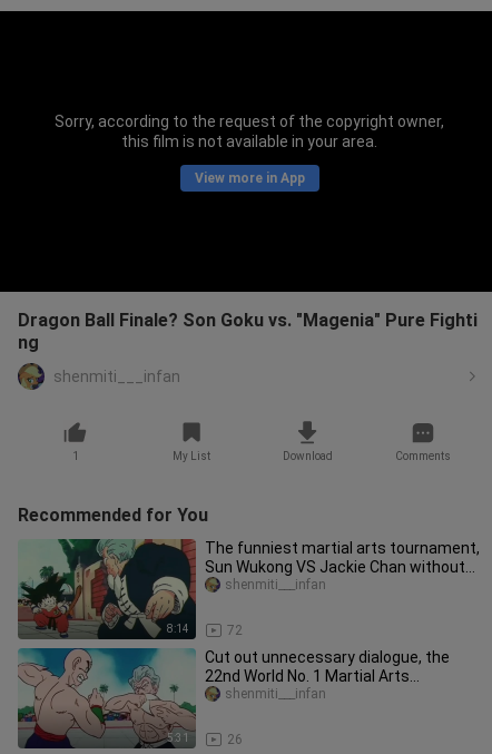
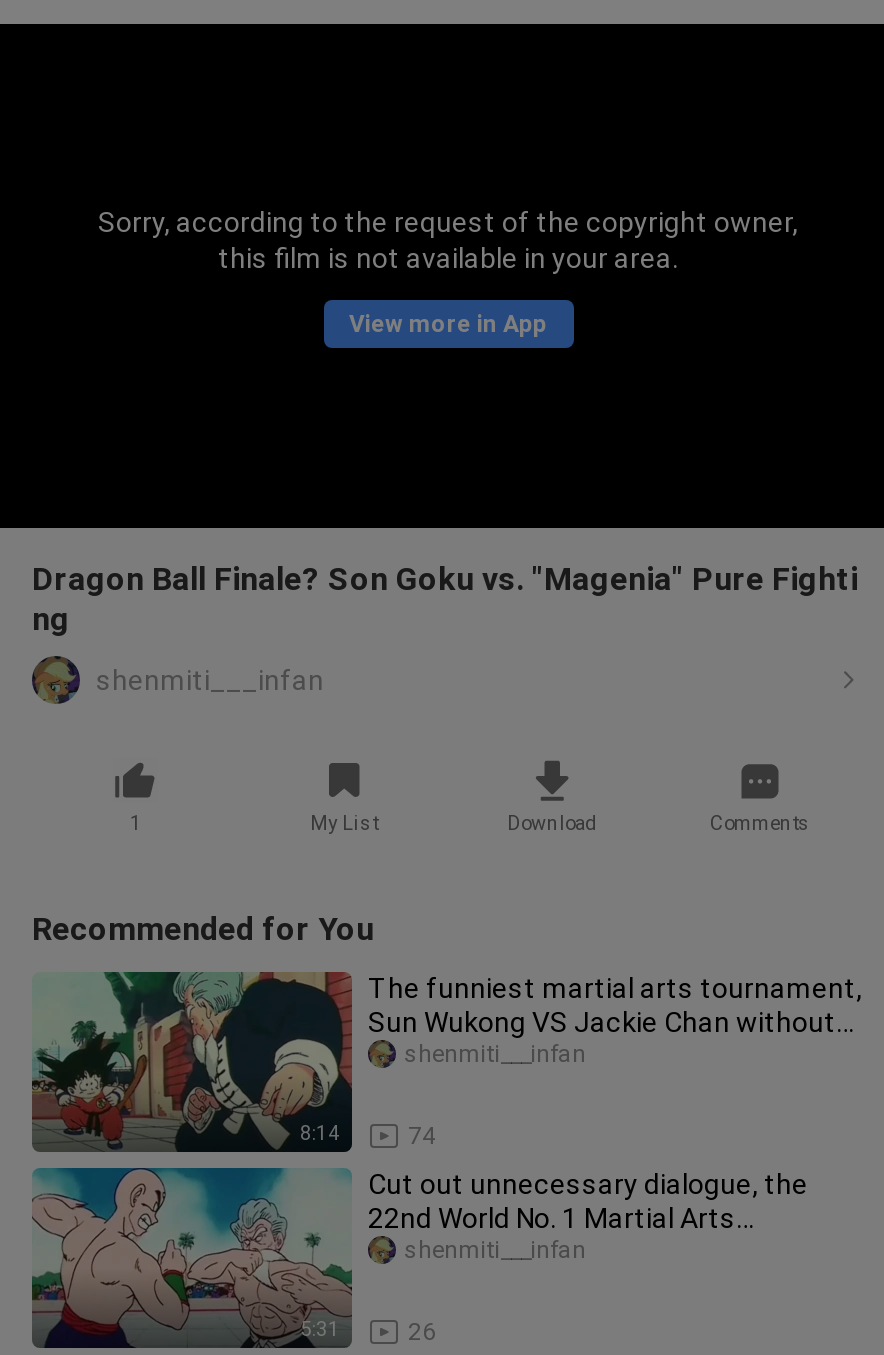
- 72
+ 74
